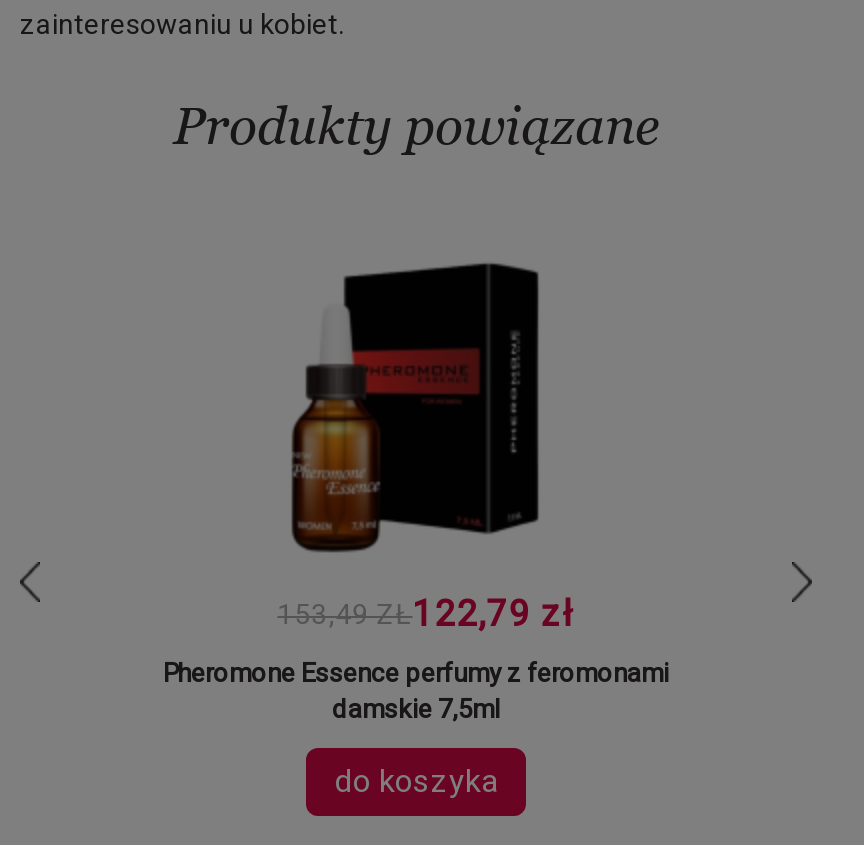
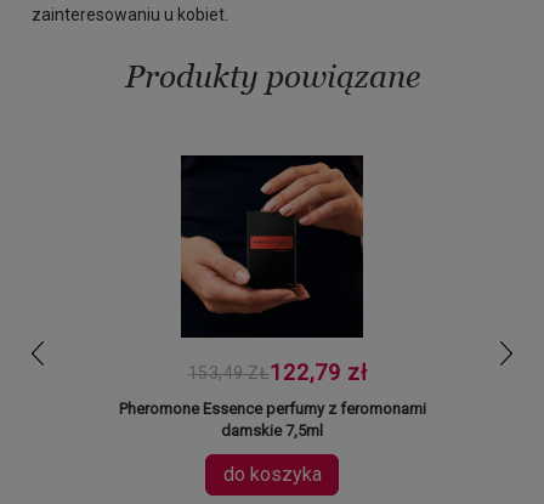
- [image]
+ [image]
